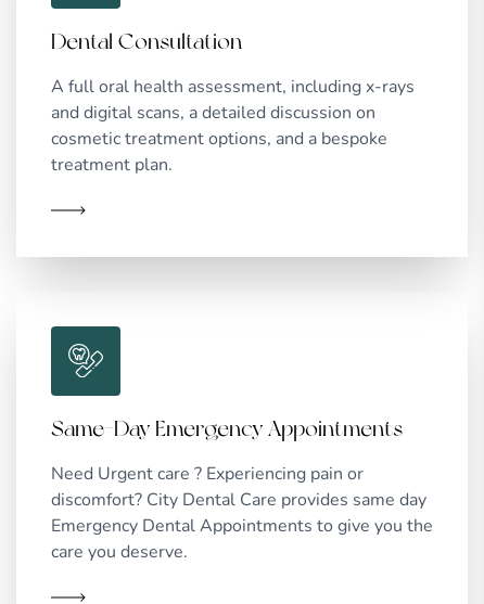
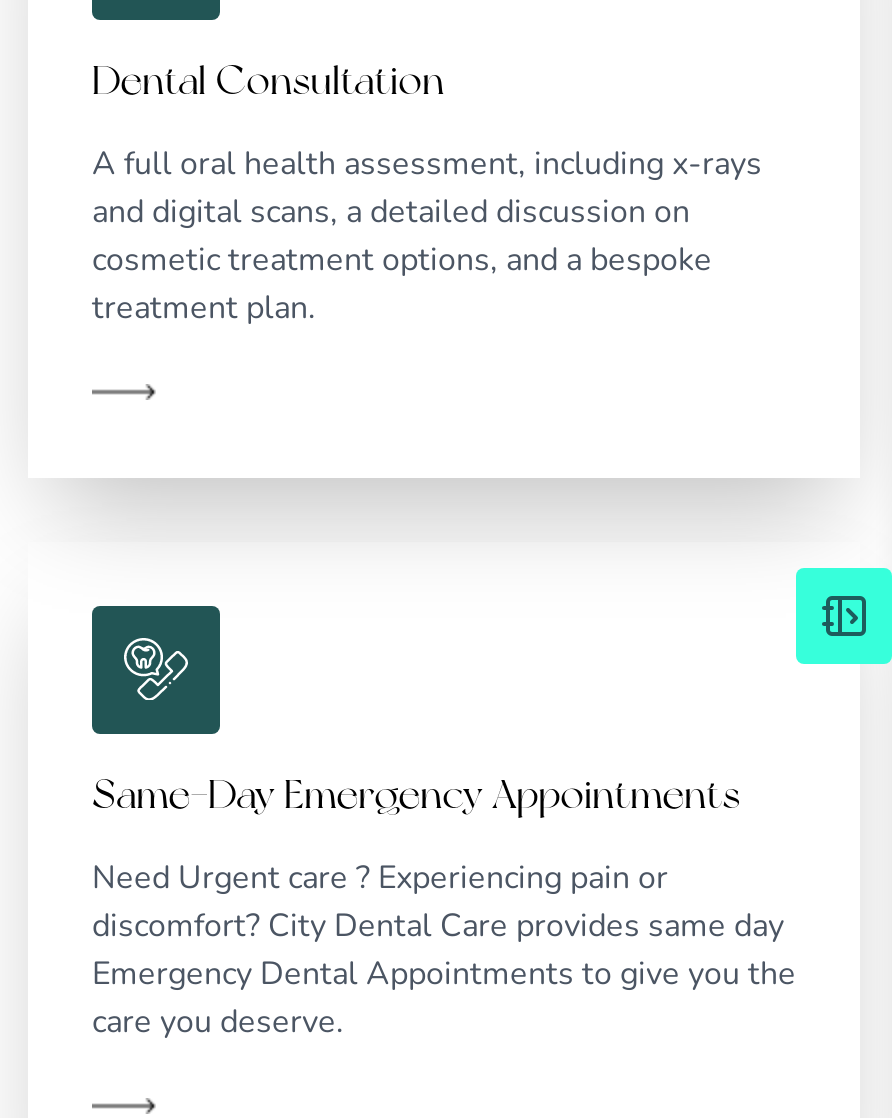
+ [image]
